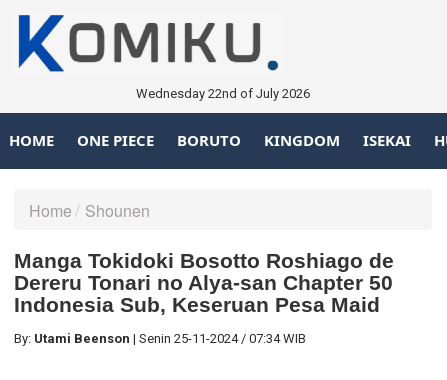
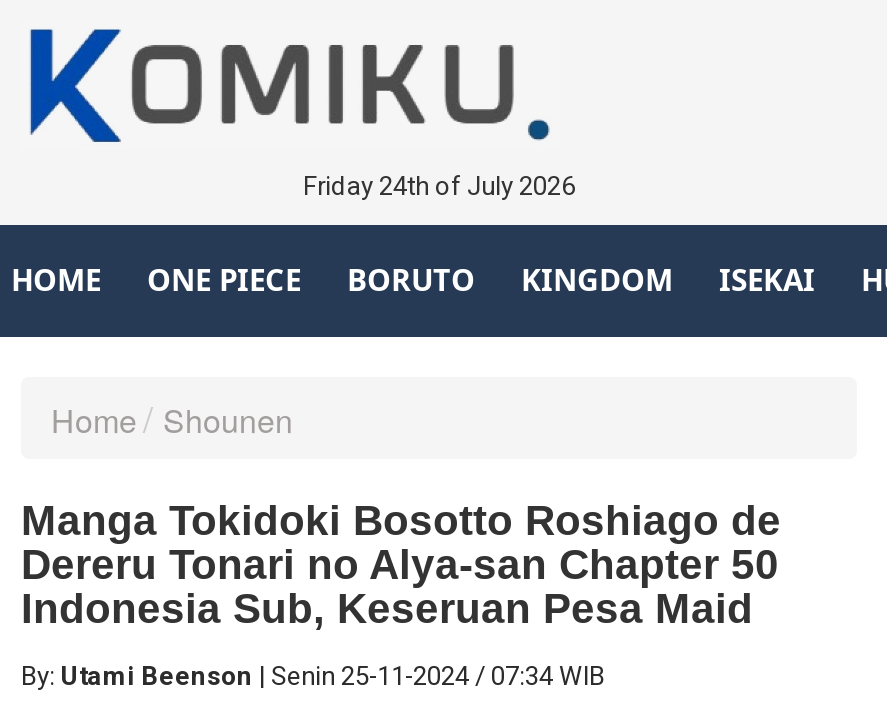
- Wednesday 22nd of July 2026
+ Friday 24th of July 2026
